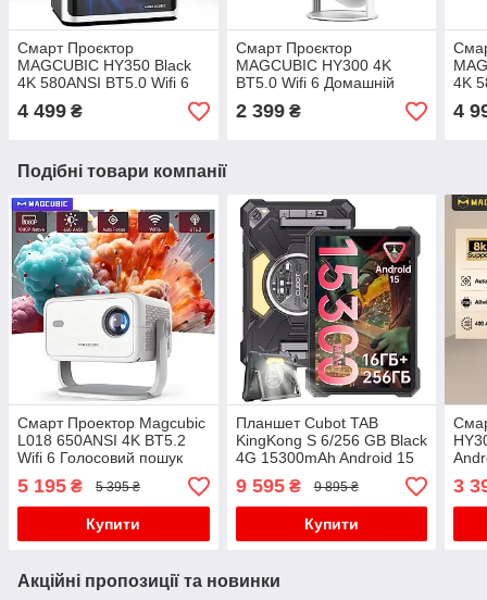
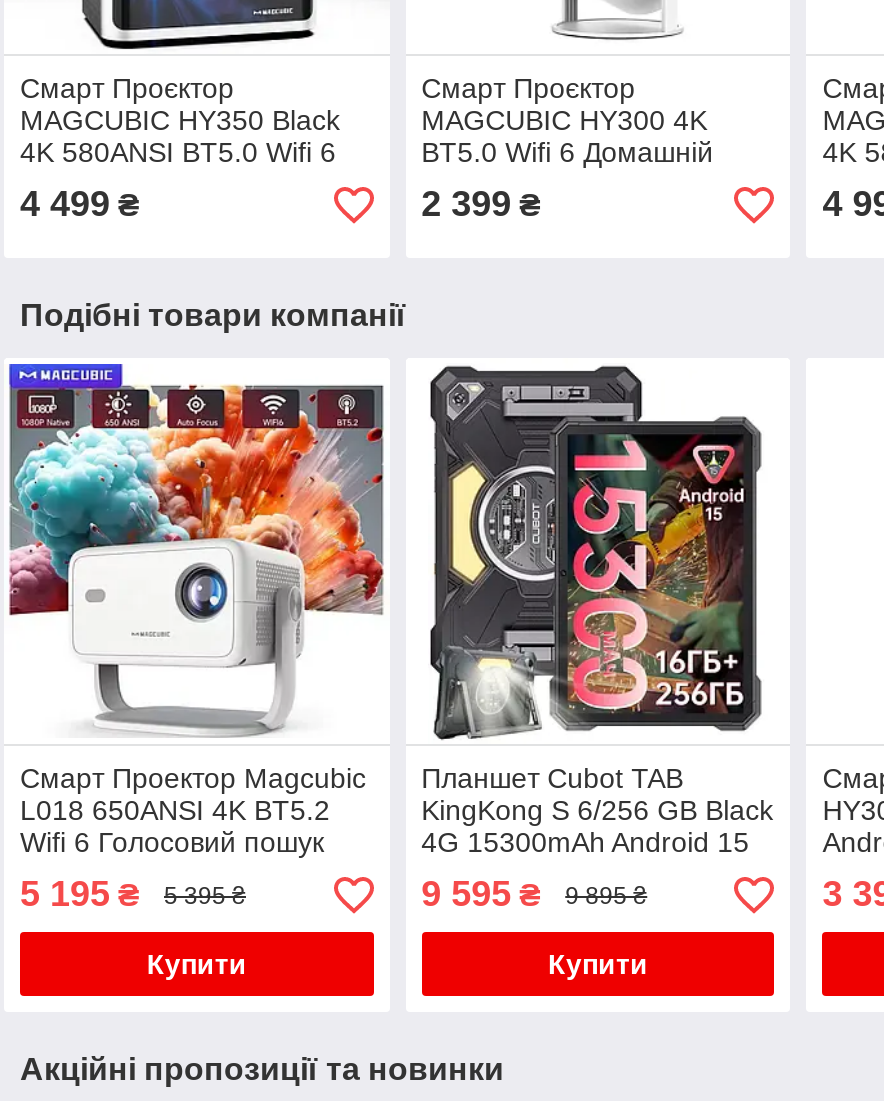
- [image]
